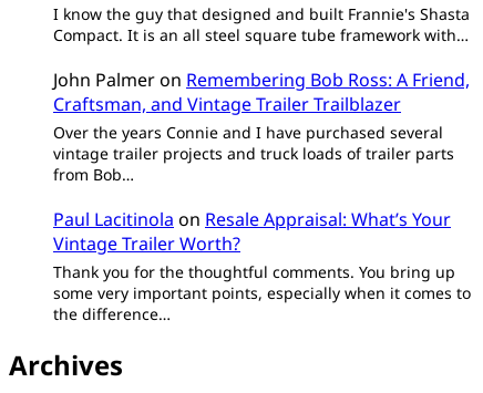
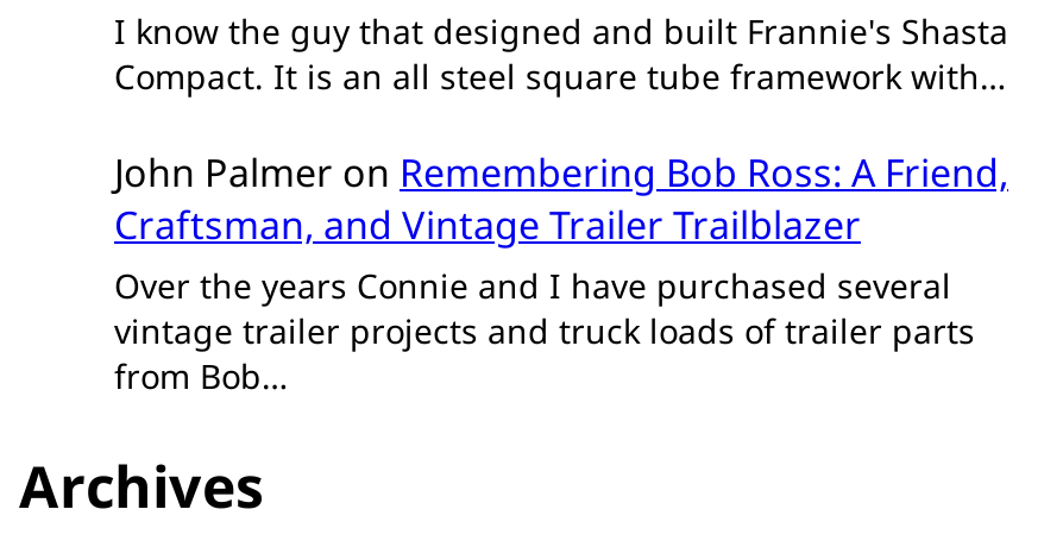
- Paul Lacitinola on Resale Appraisal: What’s Your
- Vintage Trailer Worth?
- Thank you for the thoughtful comments. You bring up
- some very important points, especially when it comes to
- the difference…
